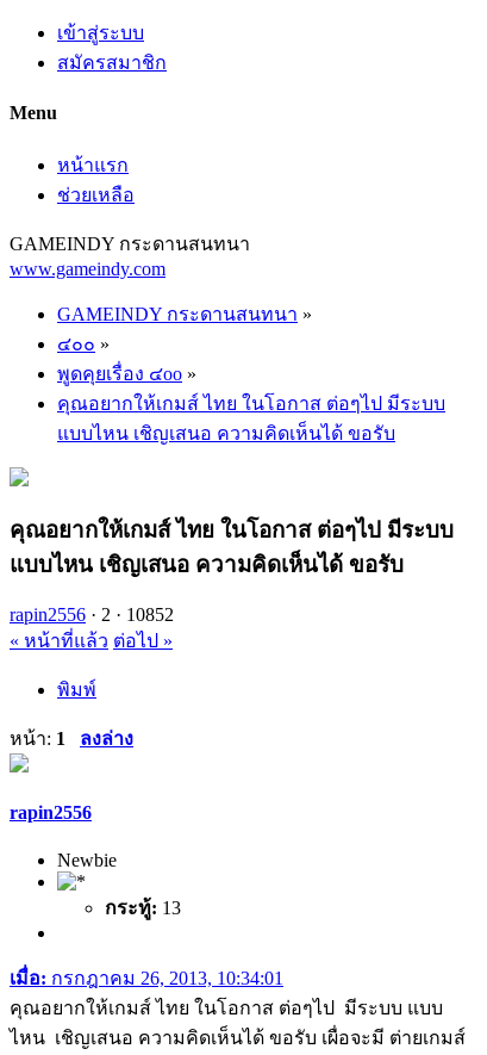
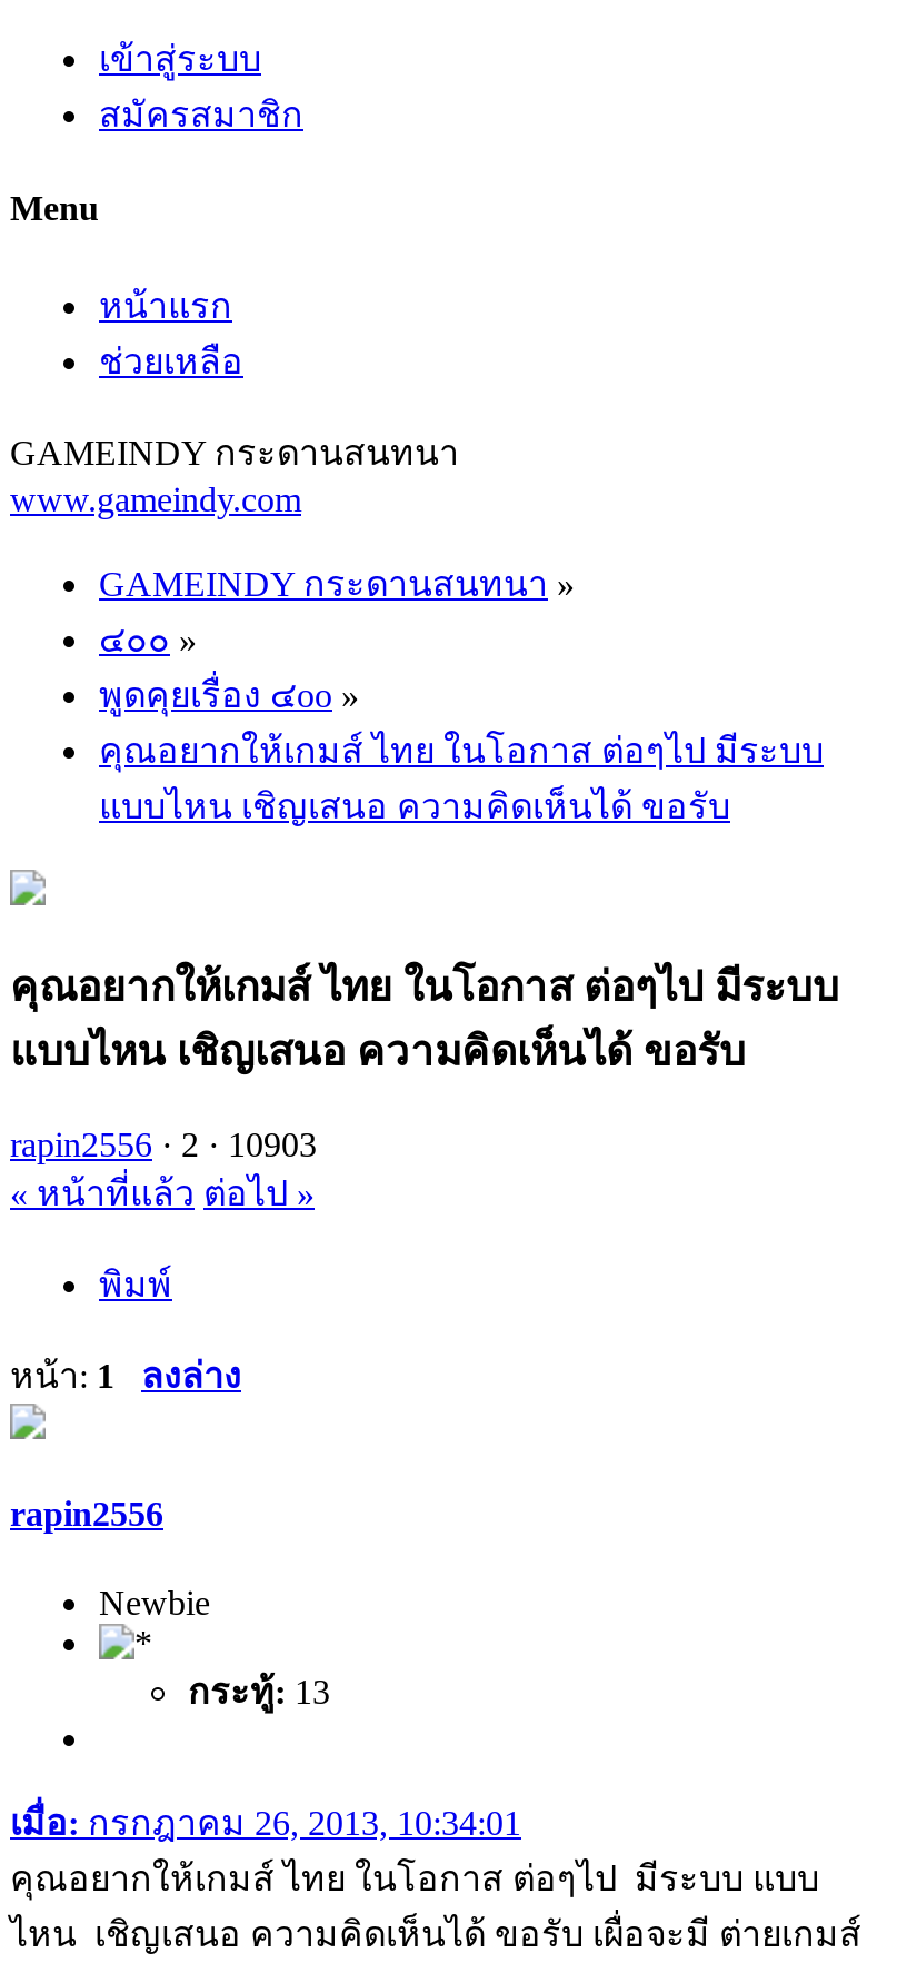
- rapin2556 · 2 · 10852
+ rapin2556 · 2 · 10903
